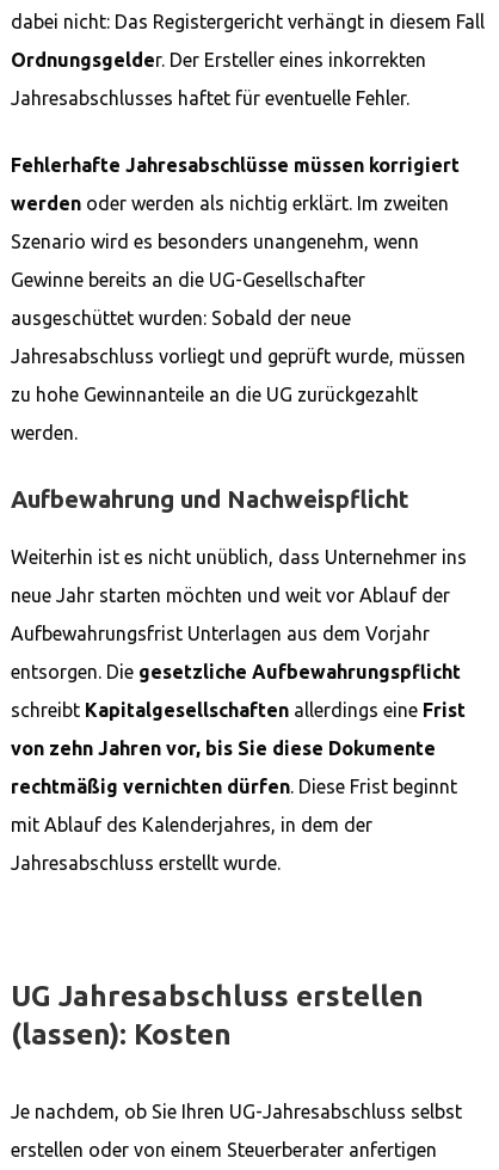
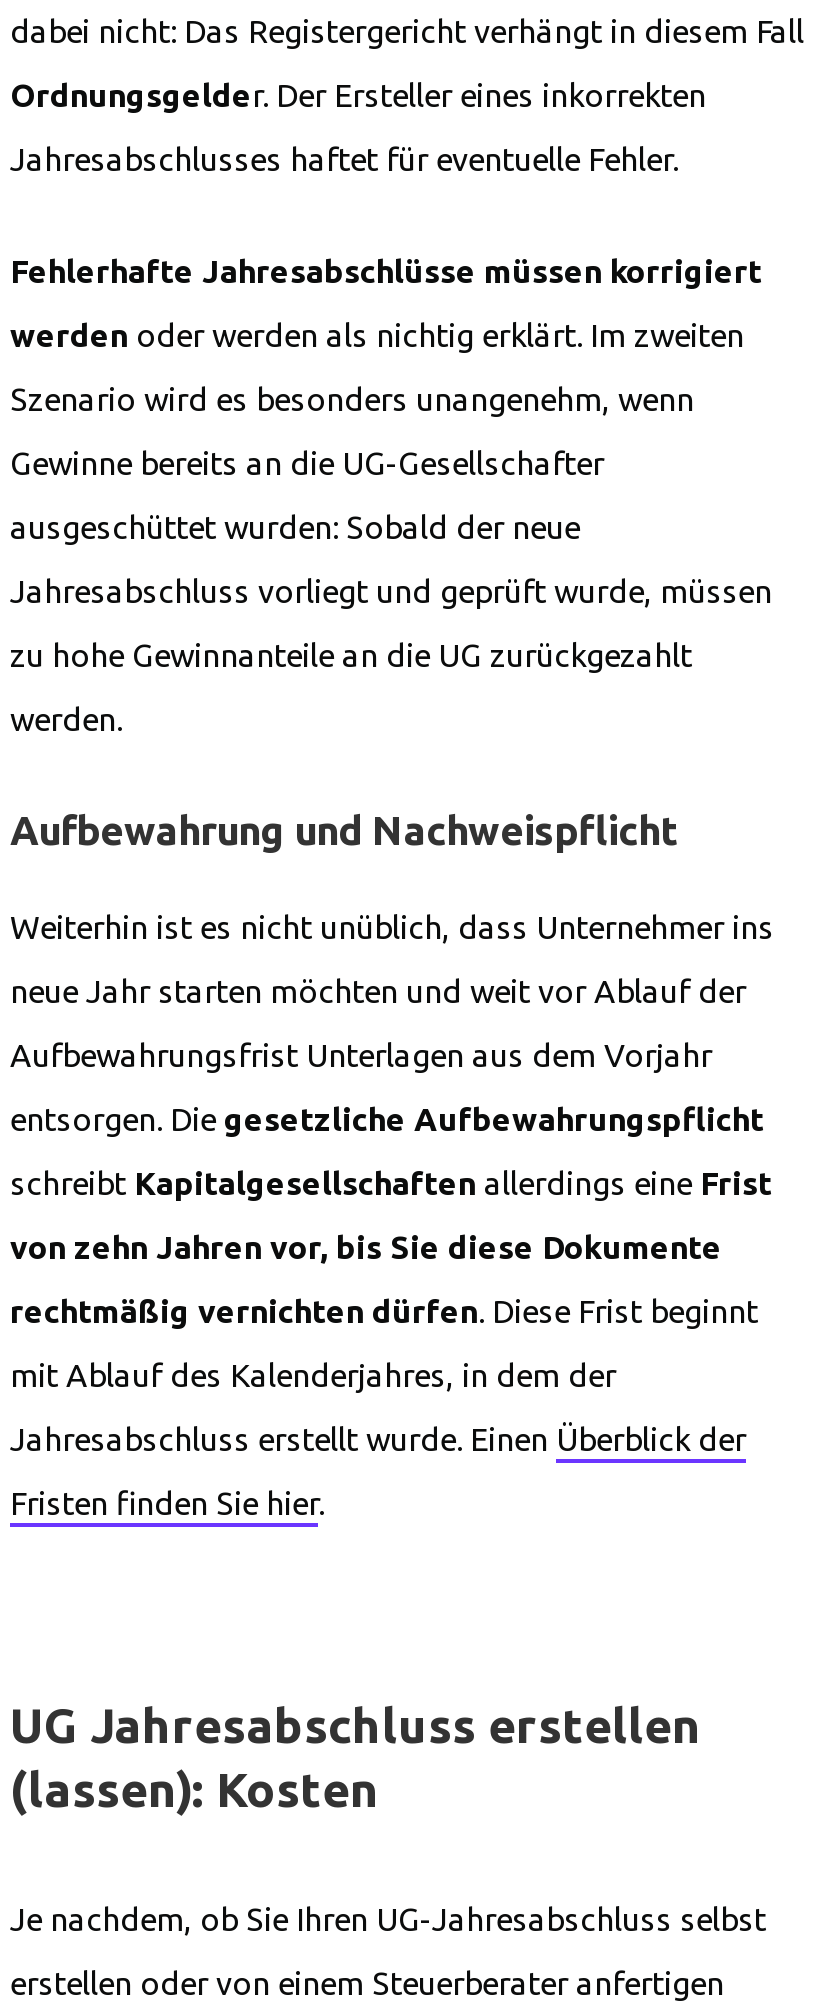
- Jahresabschluss erstellt wurde.
+ Jahresabschluss erstellt wurde. Einen Überblick der
+ Fristen finden Sie hier.
